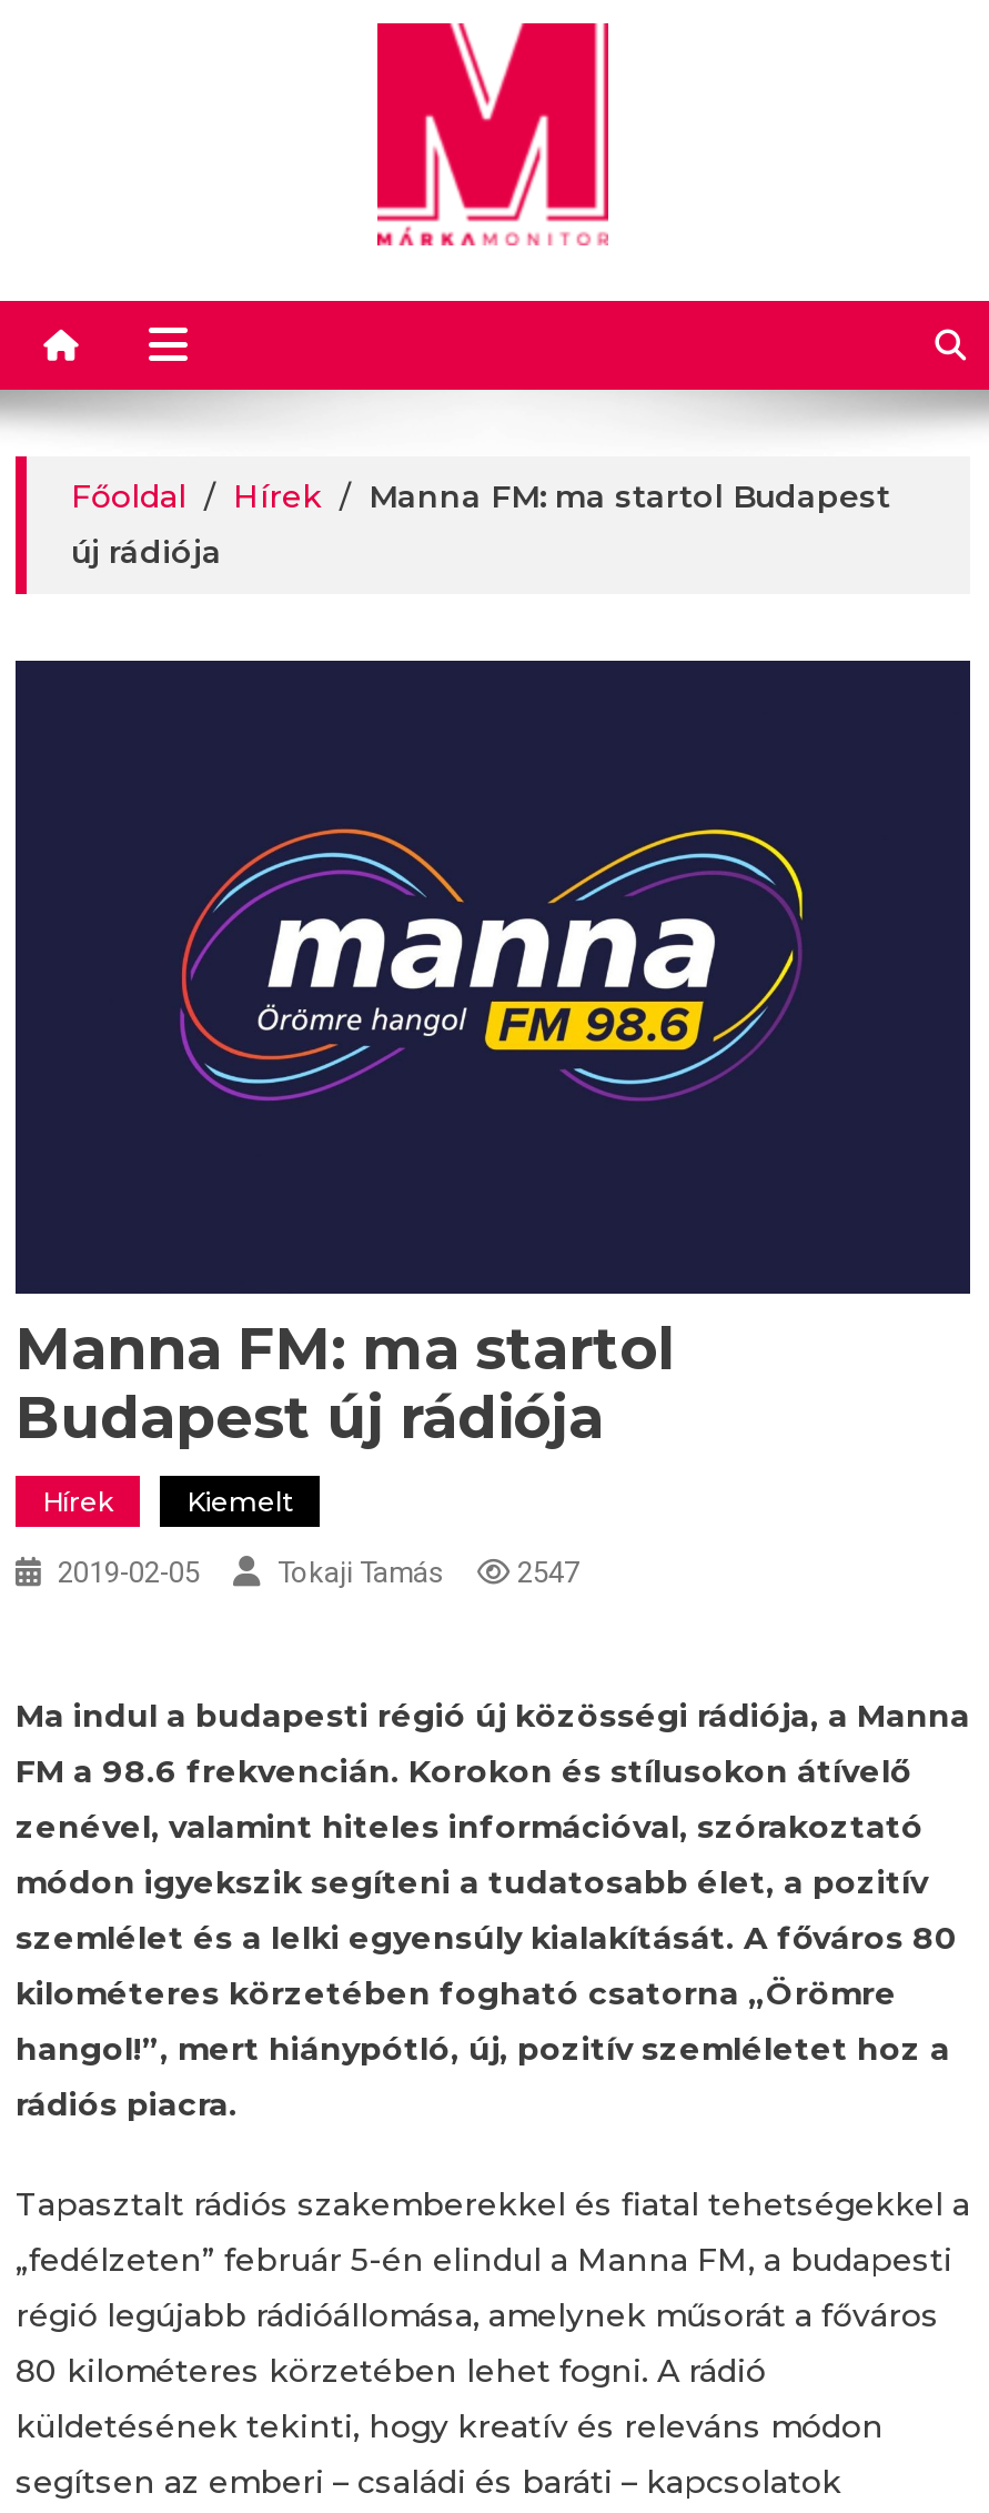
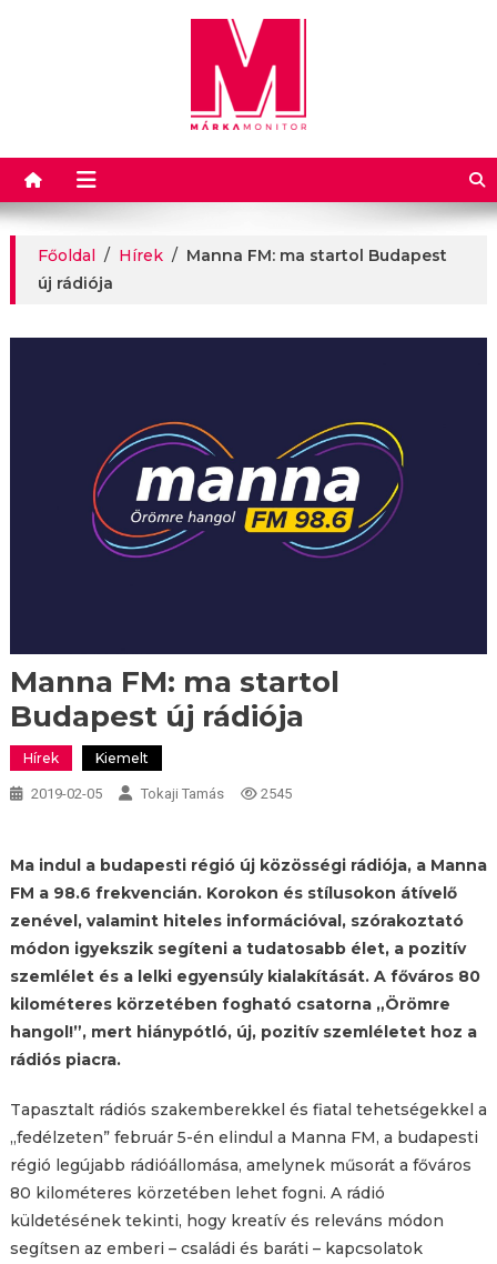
- 2547
+ 2545
